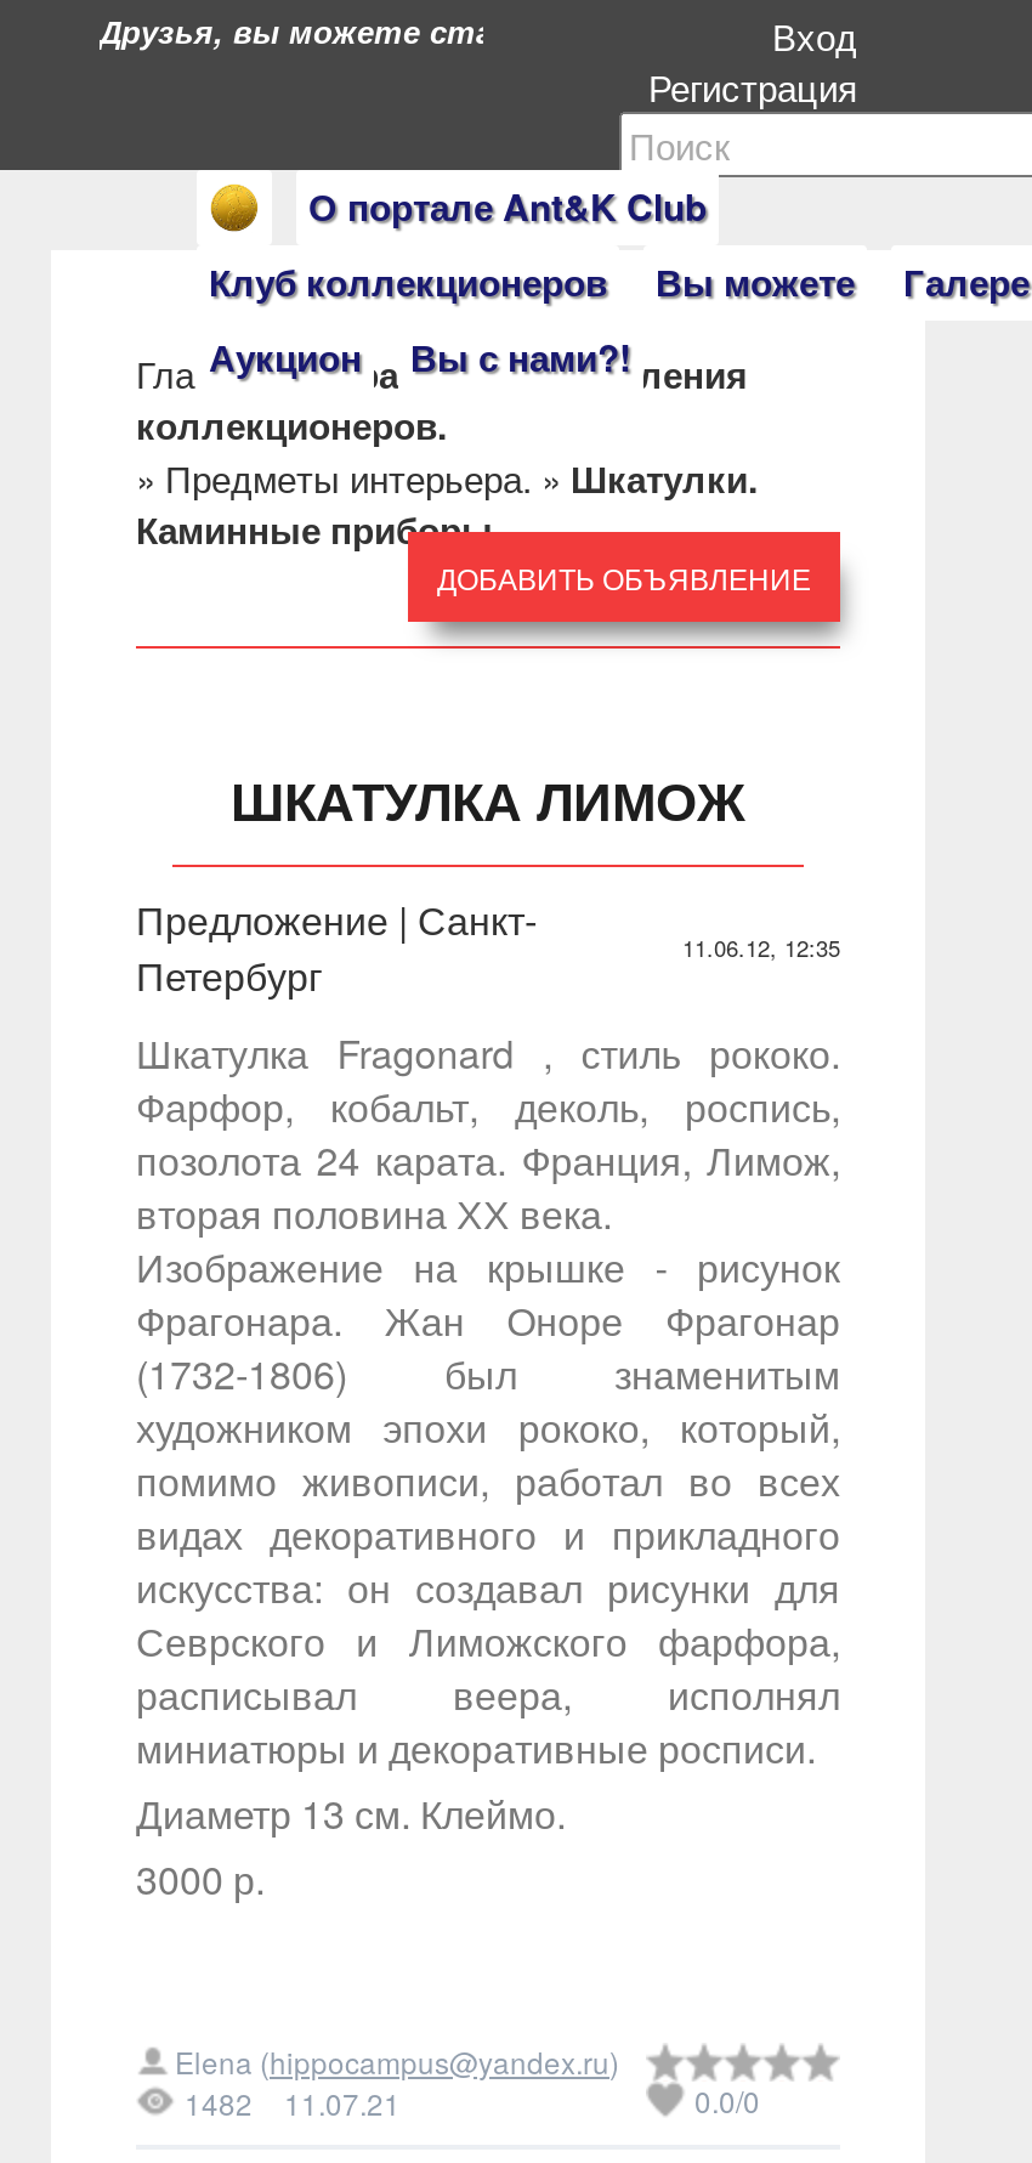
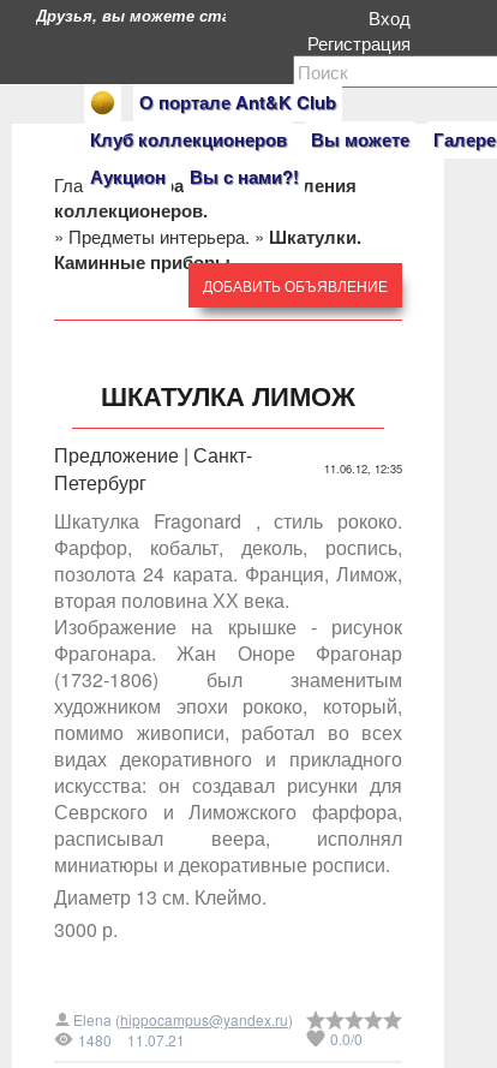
- 1482 11.07.21
+ 1480 11.07.21
